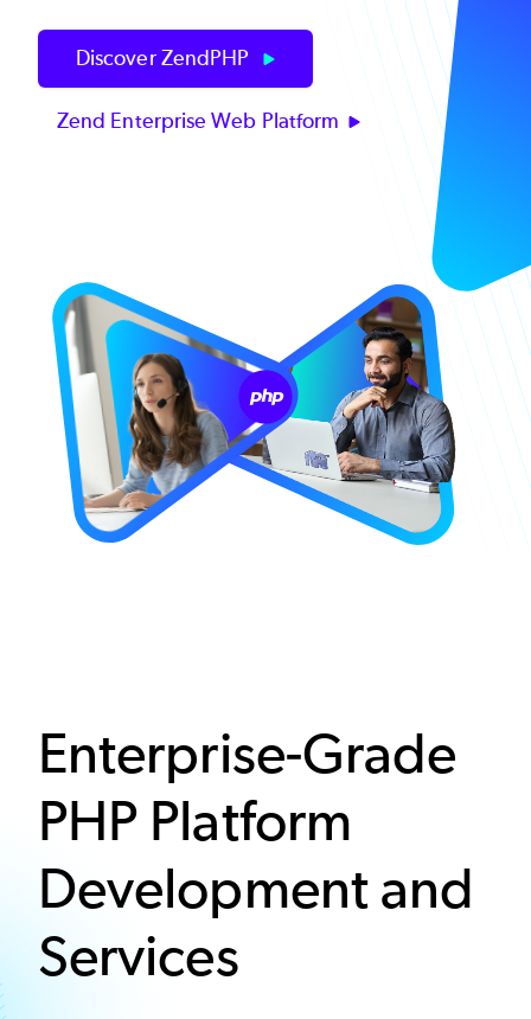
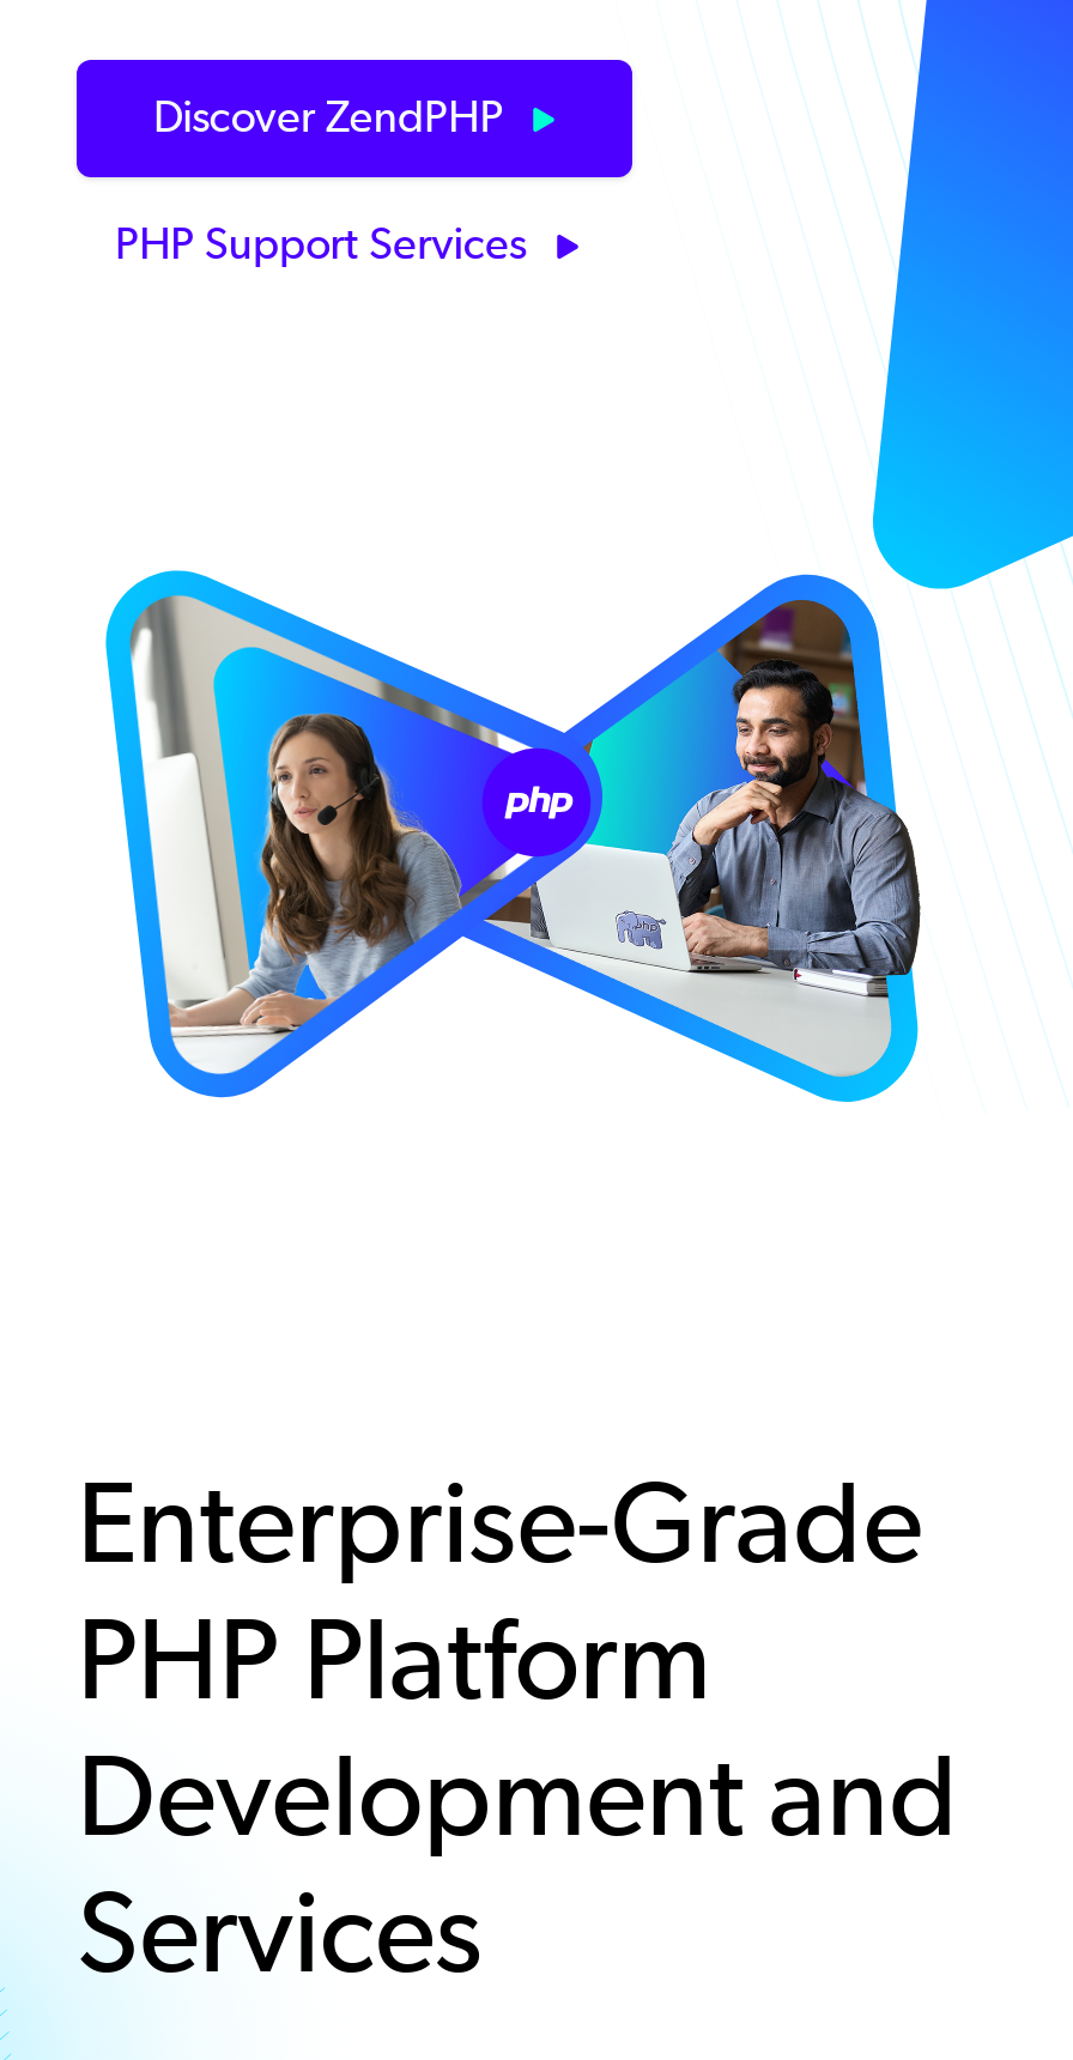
- Zend Enterprise Web Platform
+ PHP Support Services
